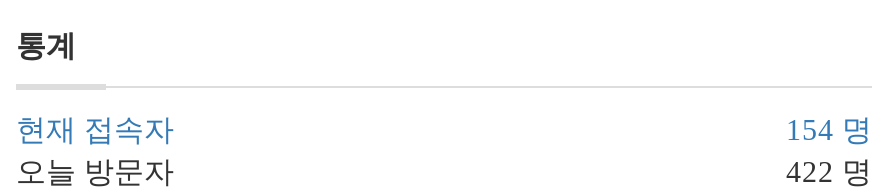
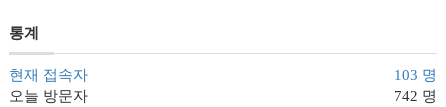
- 154 명
+ 103 명

- 422 명
+ 742 명
